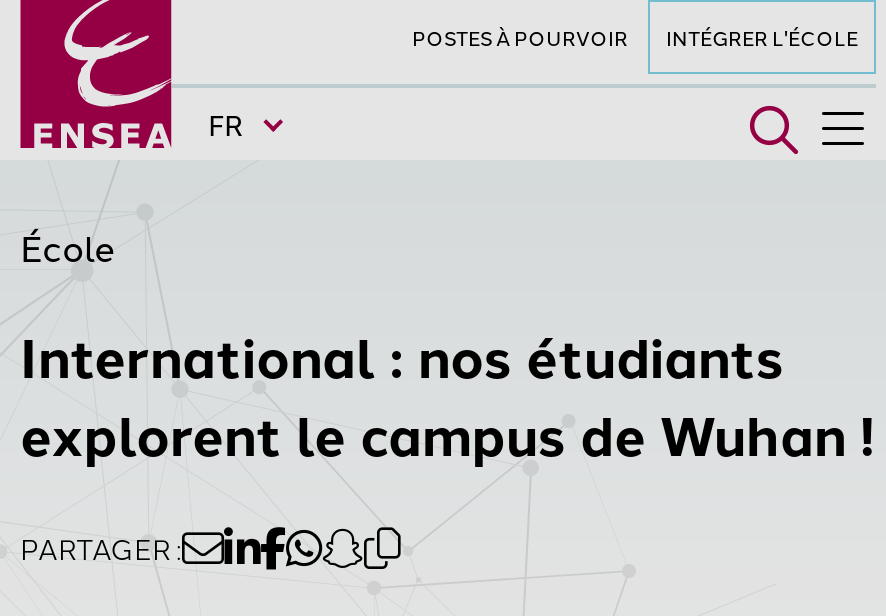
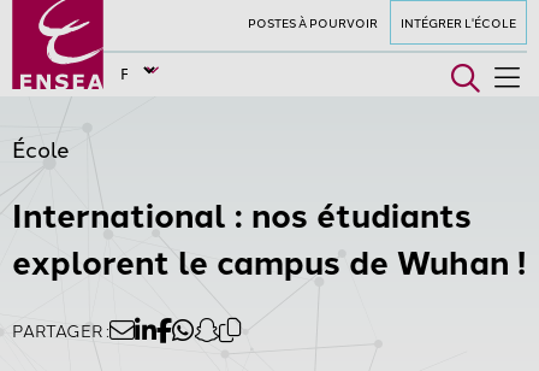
- FR
